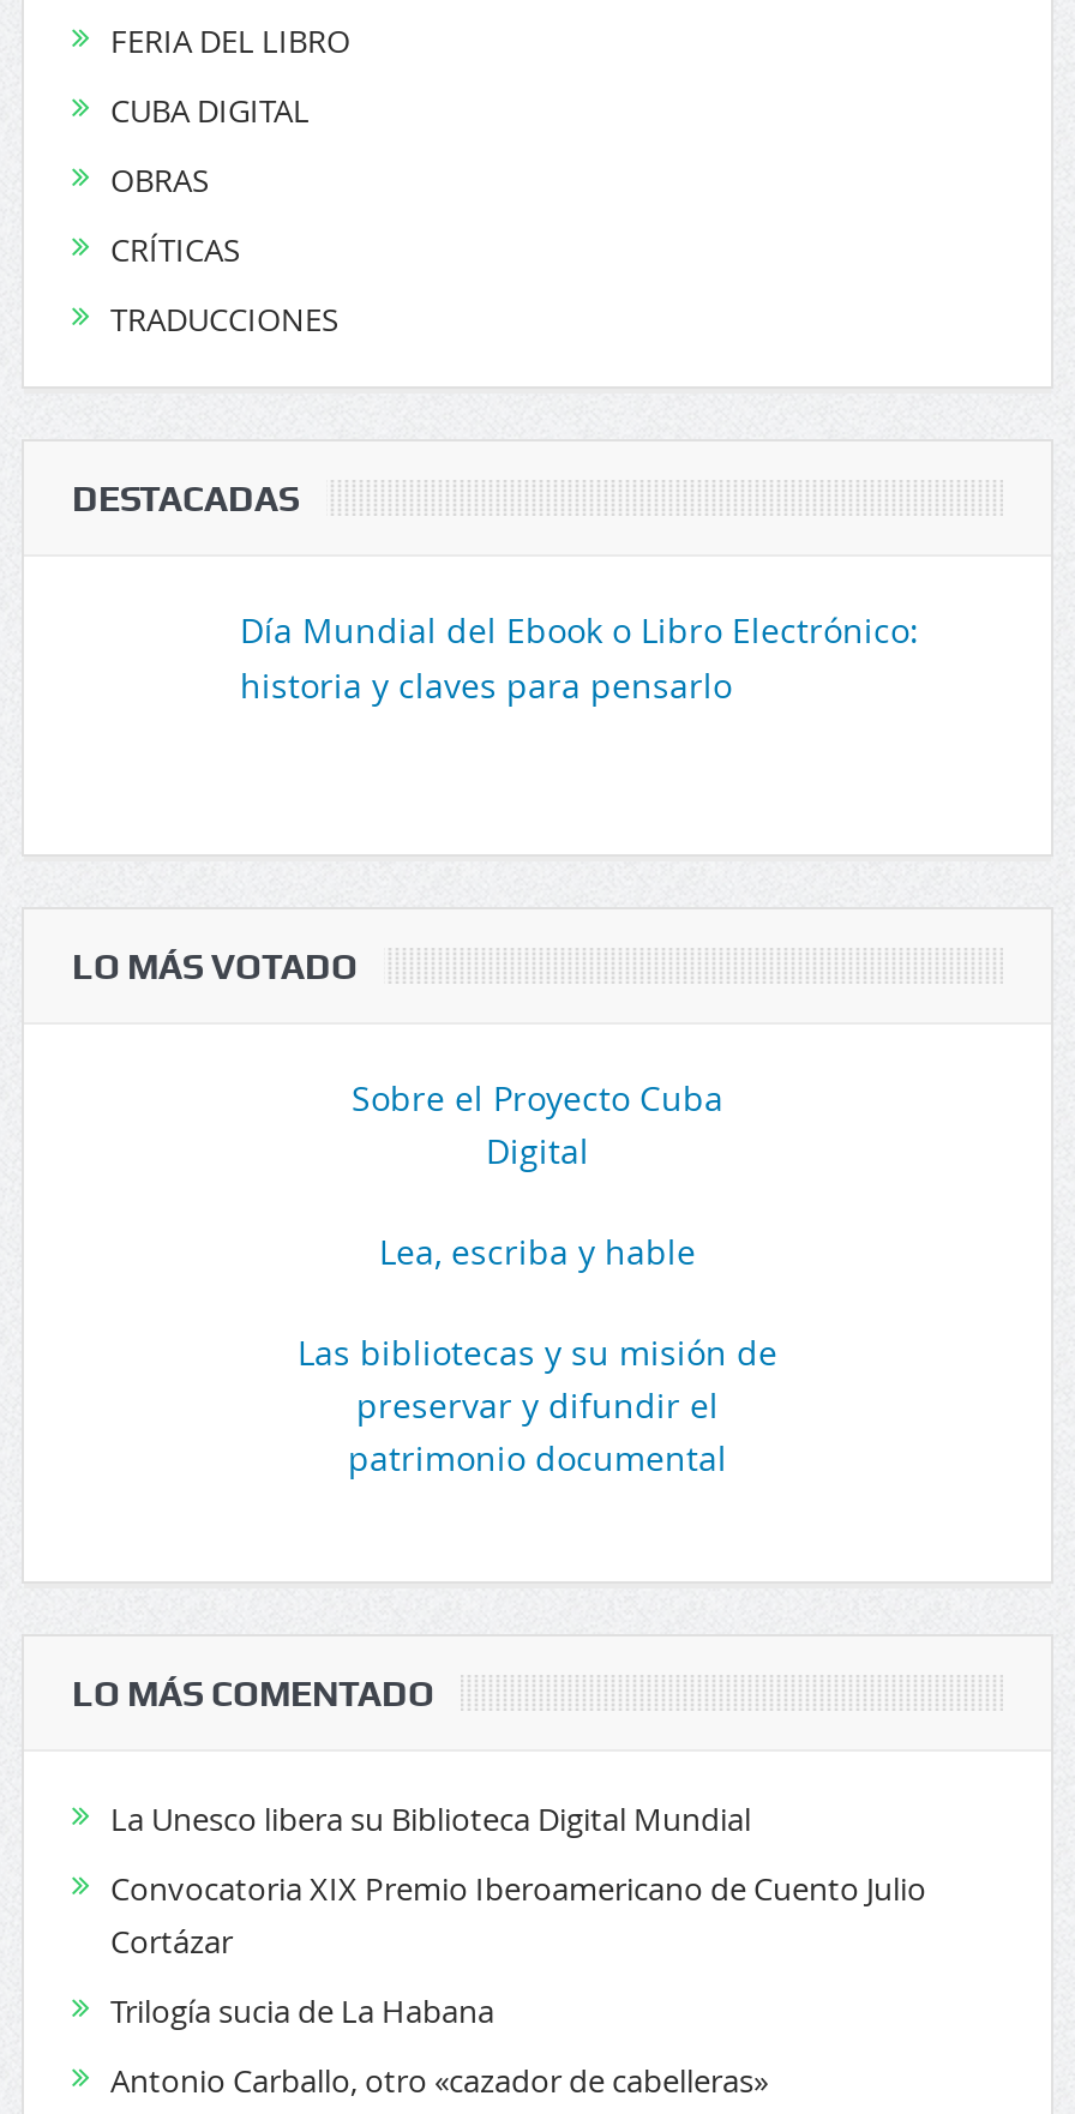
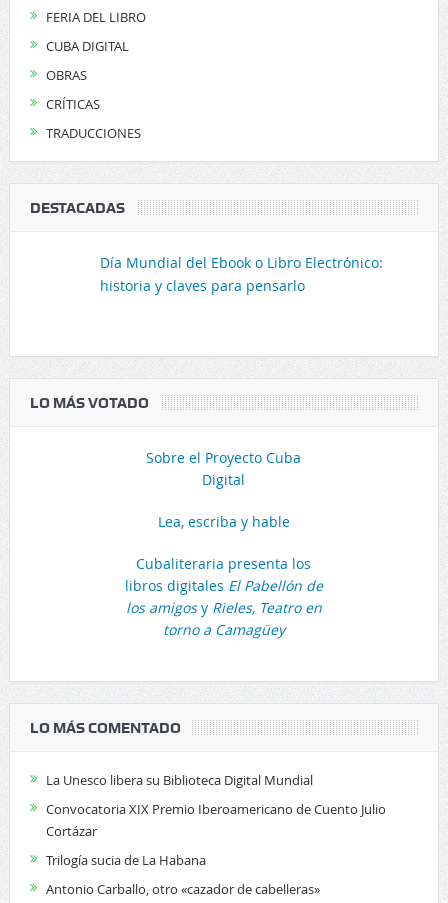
- Las bibliotecas y su misión de
- preservar y difundir el
- patrimonio documental
+ Cubaliteraria presenta los
+ libros digitales El Pabellón de
+ los amigos y Rieles, Teatro en
+ torno a Camagüey
